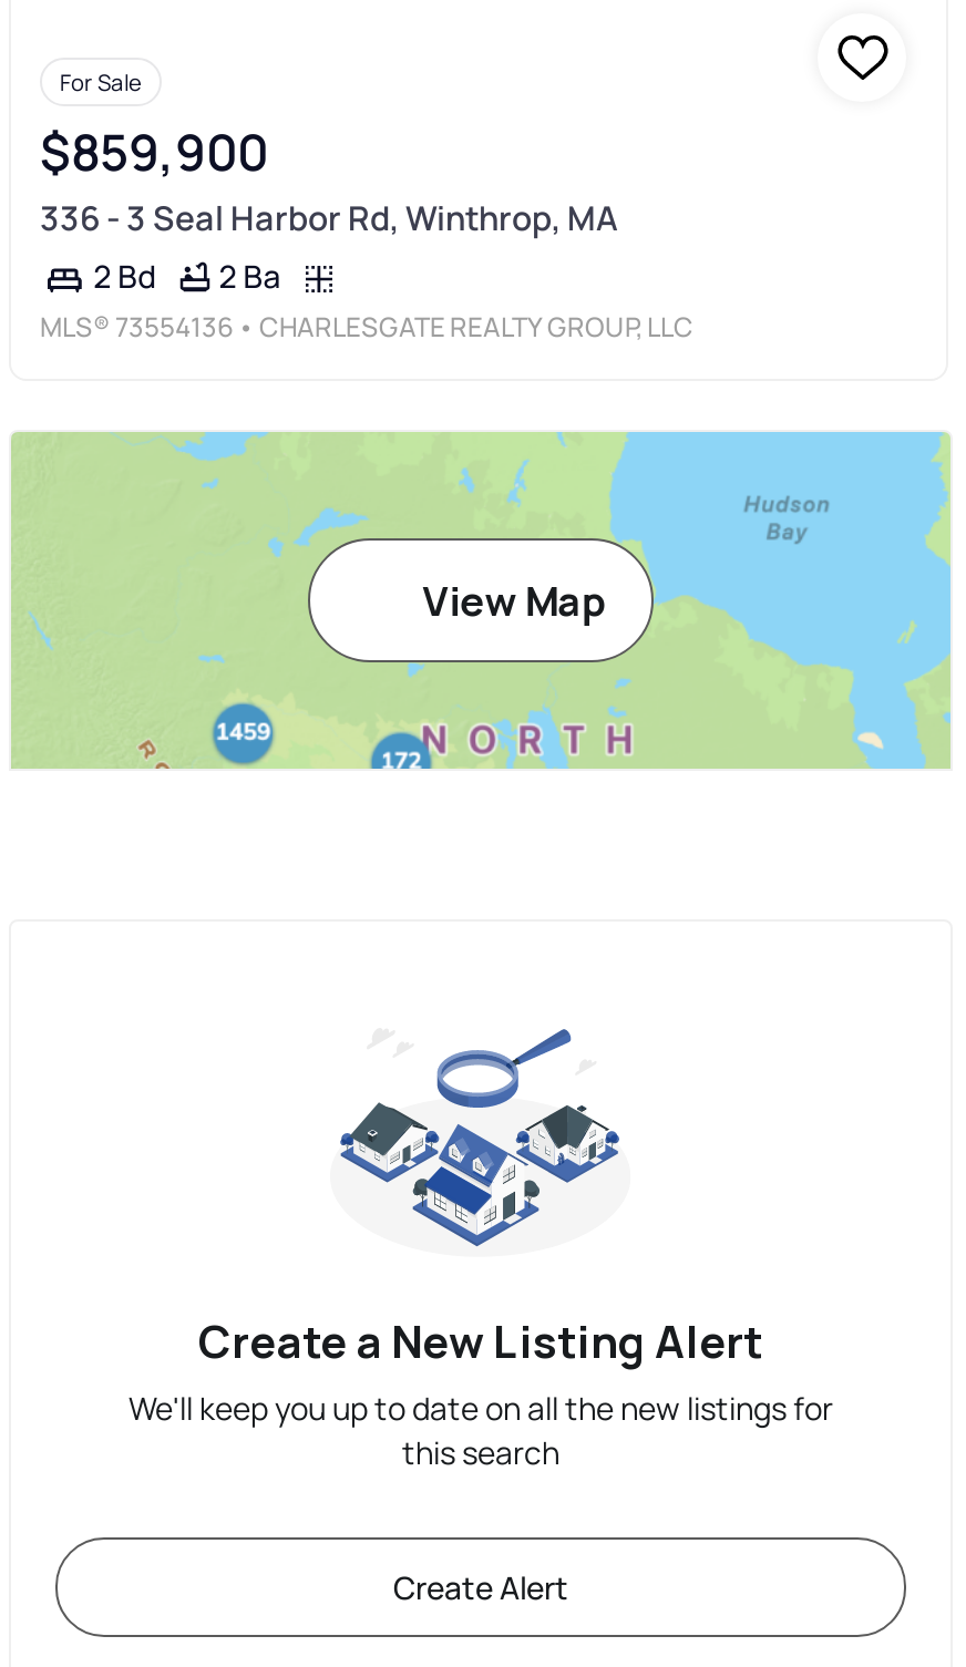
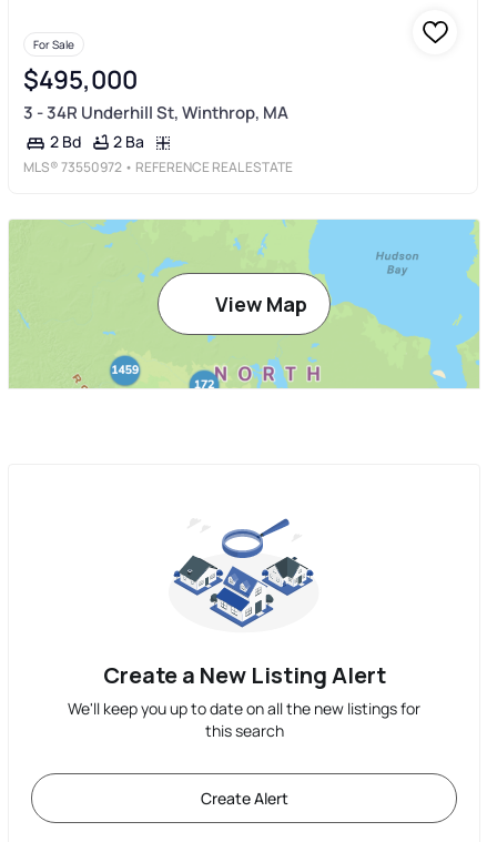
- $859,900
- 336 - 3 Seal Harbor Rd, Winthrop, MA
+ $495,000
+ 3 - 34R Underhill St, Winthrop, MA

- MLS® 73554136 • CHARLESGATE REALTY GROUP, LLC
+ MLS® 73550972 • REFERENCE REAL ESTATE
